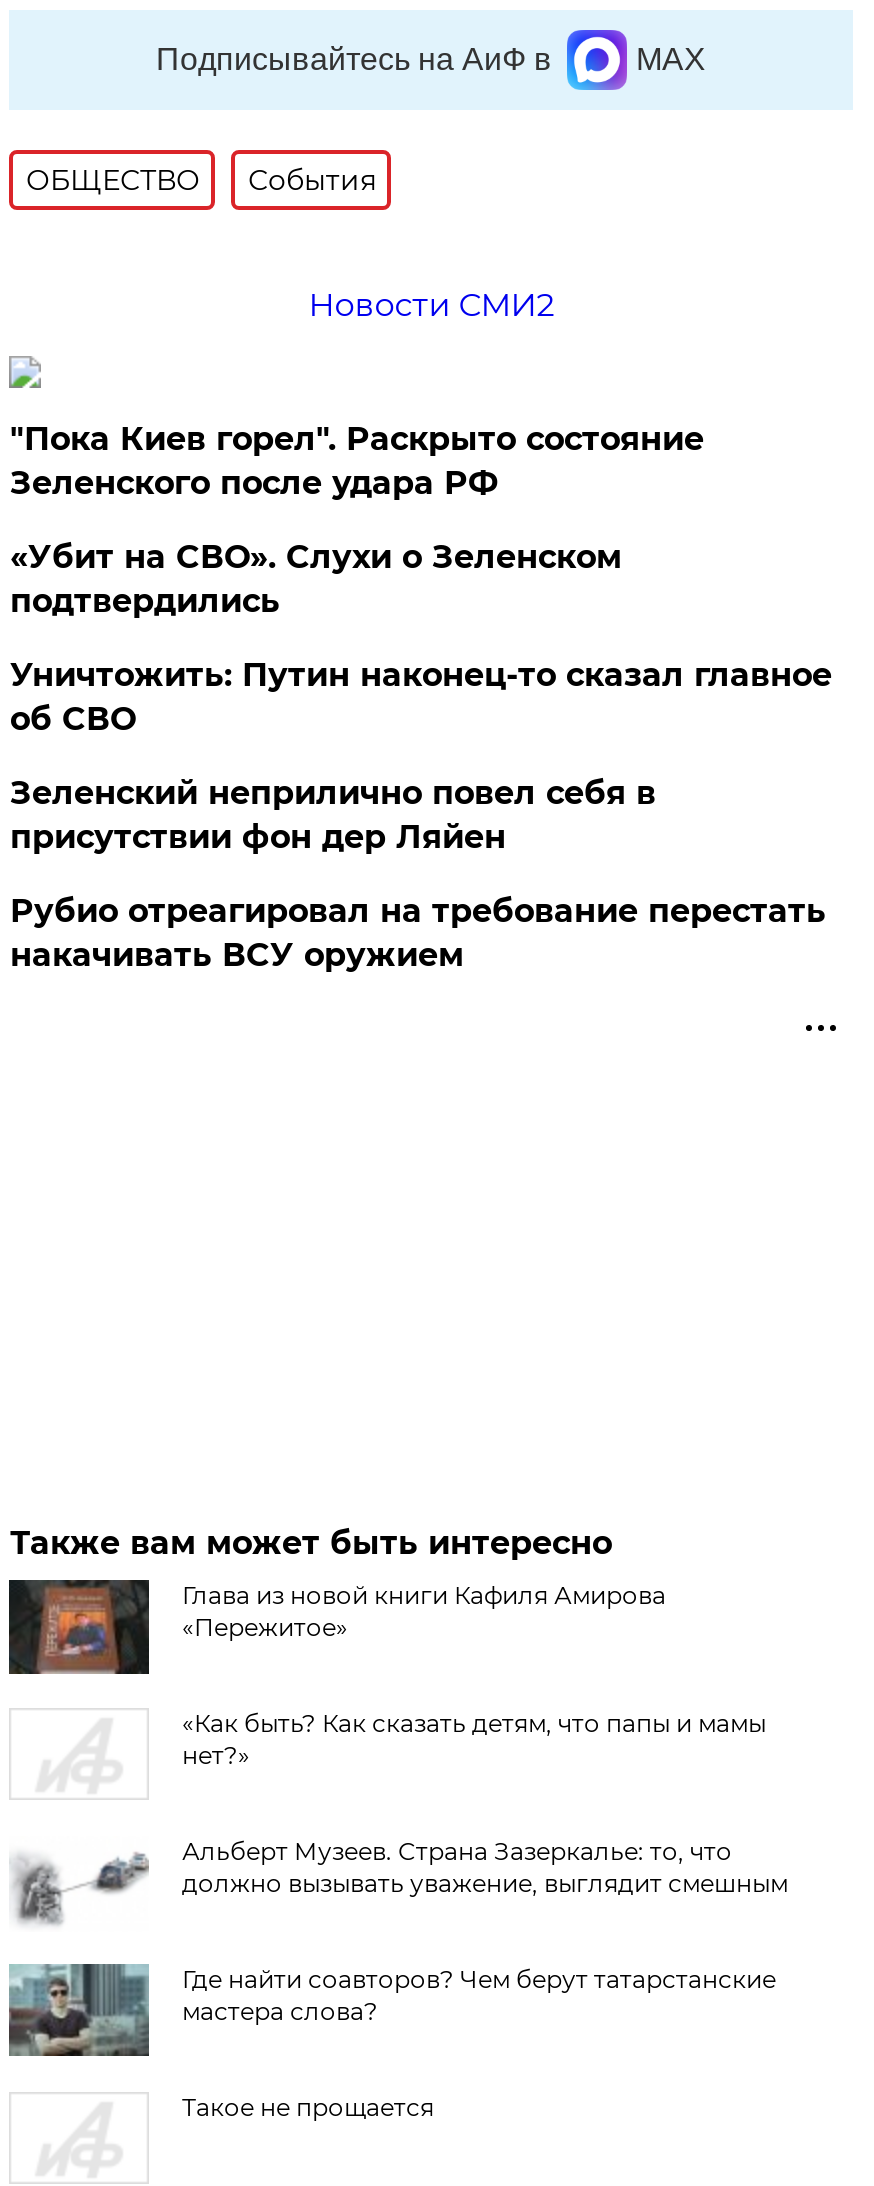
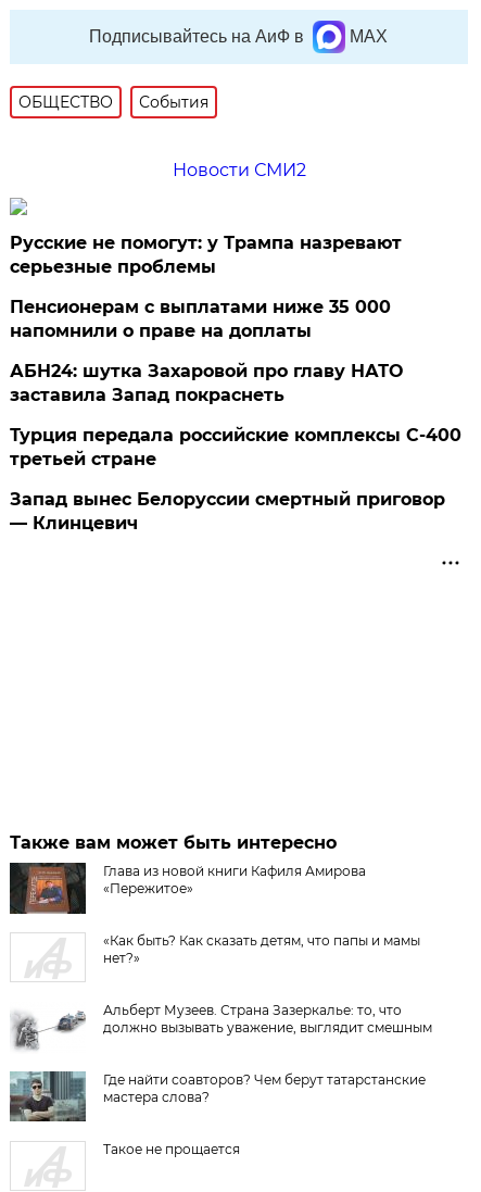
- "Пока Киев горел". Раскрыто состояние
- Зеленского после удара РФ
+ Русские не помогут: у Трампа назревают
+ серьезные проблемы

- «Убит на СВО». Слухи о Зеленском
- подтвердились
+ Пенсионерам с выплатами ниже 35 000
+ напомнили о праве на доплаты

- Уничтожить: Путин наконец-то сказал главное
- об СВО
+ АБН24: шутка Захаровой про главу НАТО
+ заставила Запад покраснеть

- Зеленский неприлично повел cебя в
- присутствии фон дер Ляйен
+ Турция передала российские комплексы С-400
+ третьей стране

- Рубио отреагировал на требование перестать
- накачивать ВСУ оружием
+ Запад вынес Белоруссии смертный приговор
+ — Клинцевич
